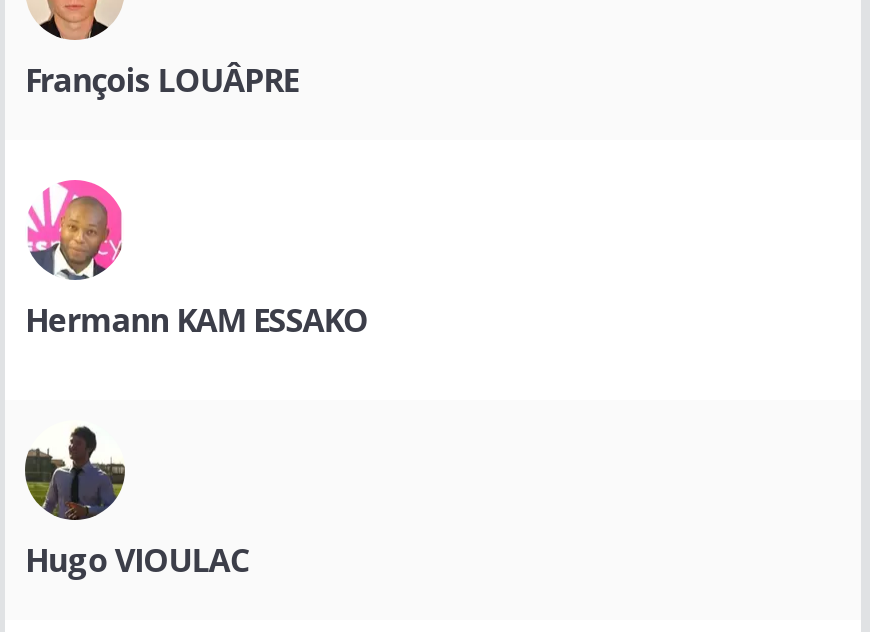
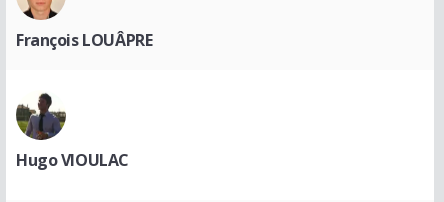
- [image]
- Hermann KAM ESSAKO
